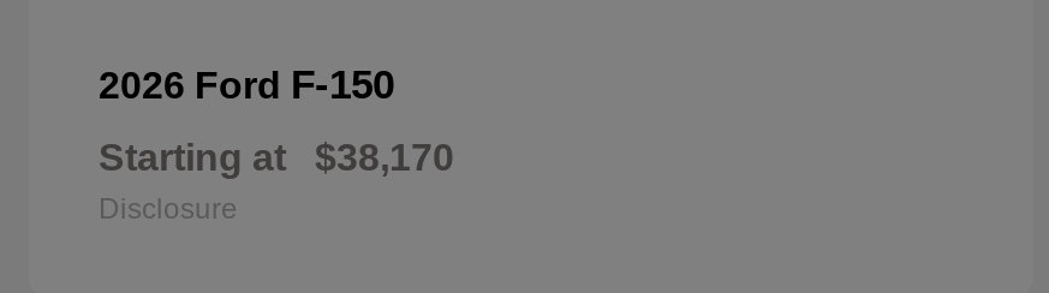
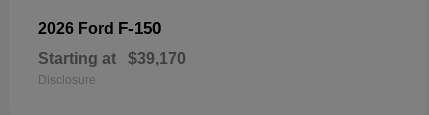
- Starting at $38,170
+ Starting at $39,170
